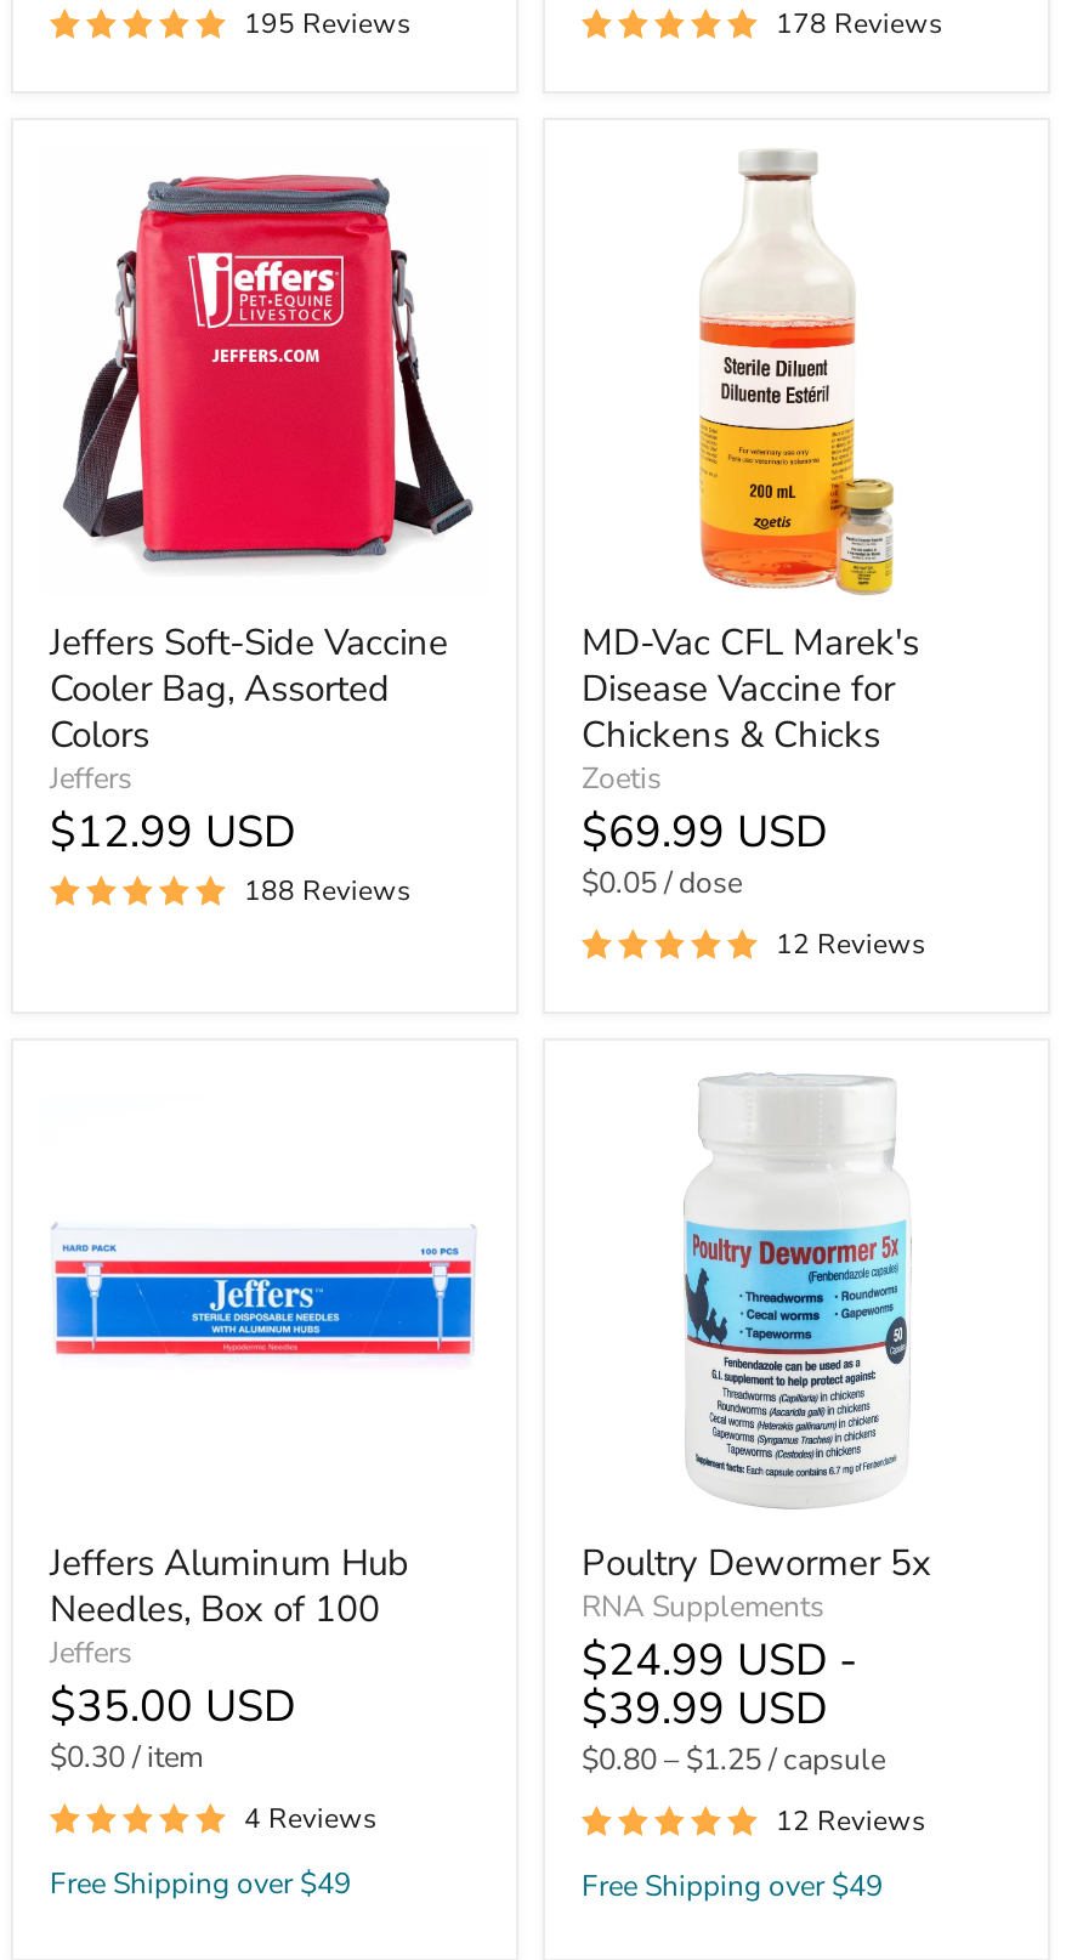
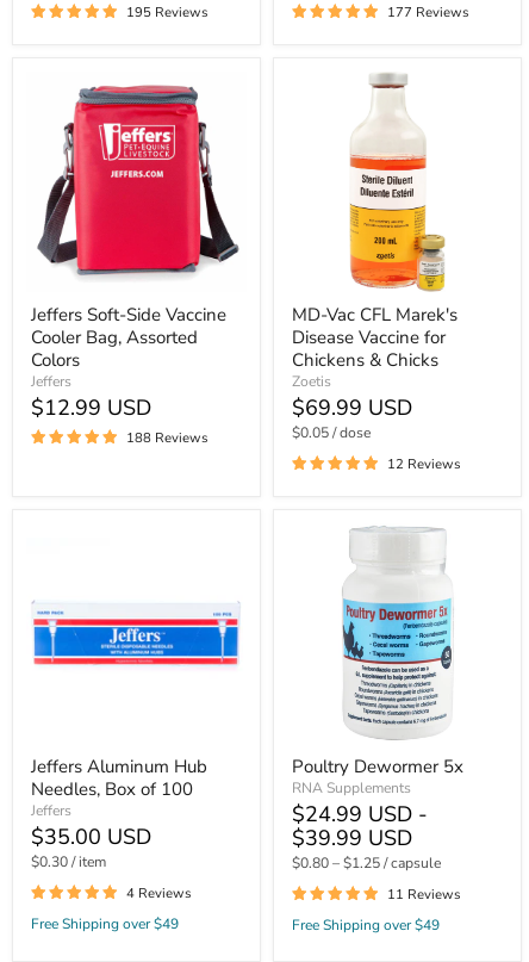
- 178 Reviews
+ 177 Reviews

- 12 Reviews
+ 11 Reviews
